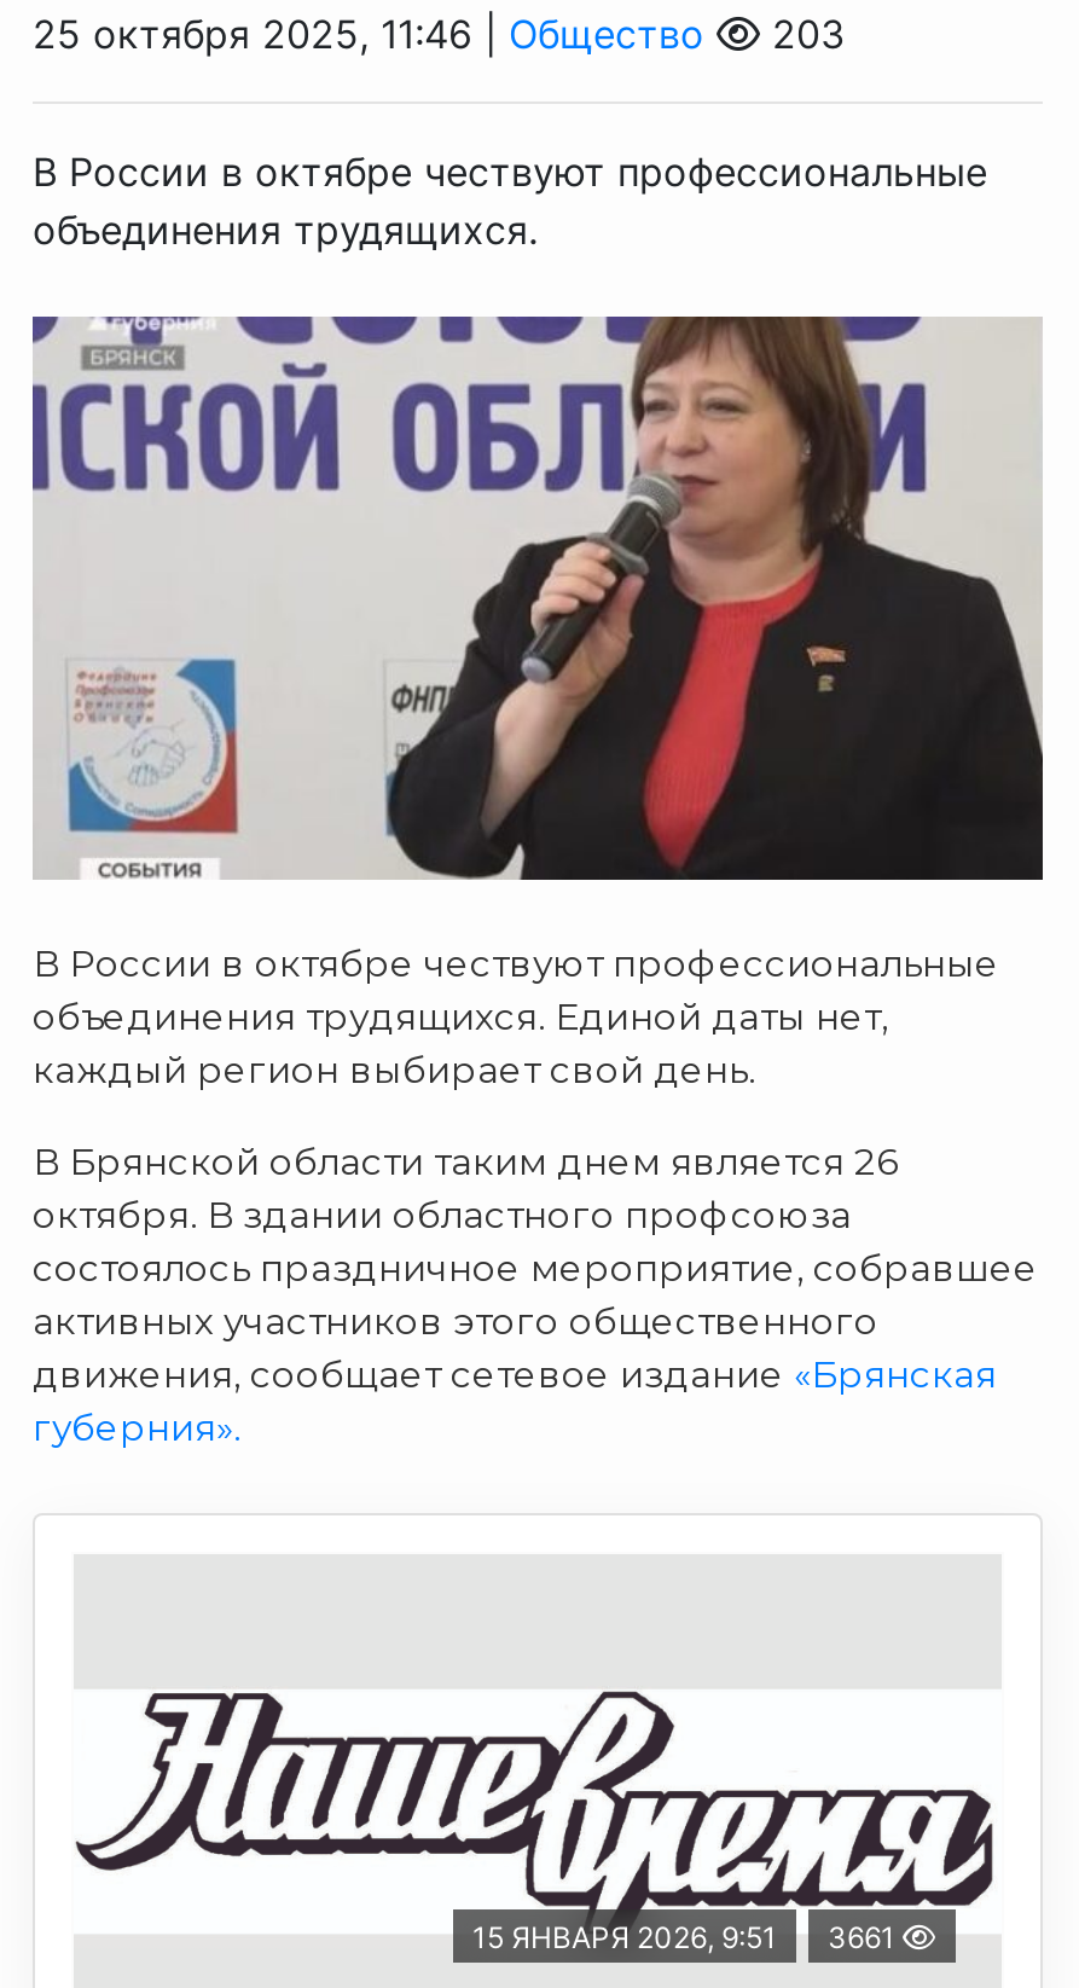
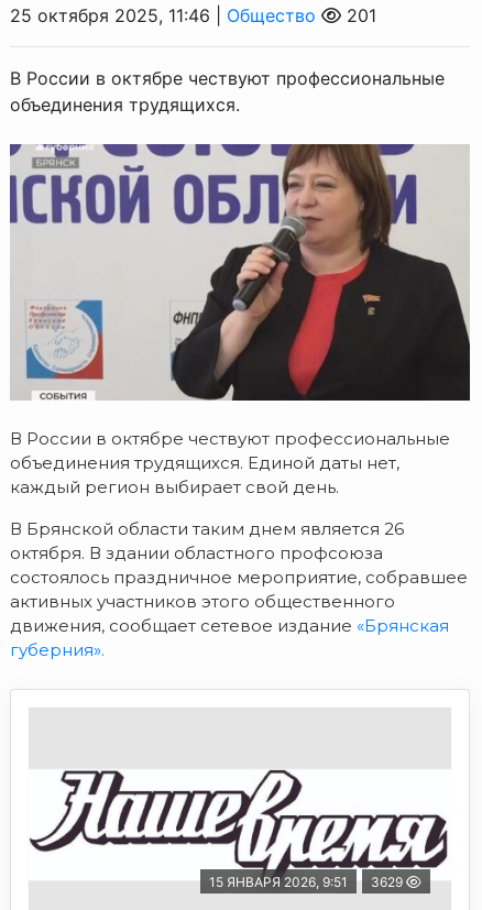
- 203
+ 201

- 15 ЯНВАРЯ 2026, 9:51 3661
+ 15 ЯНВАРЯ 2026, 9:51 3629
